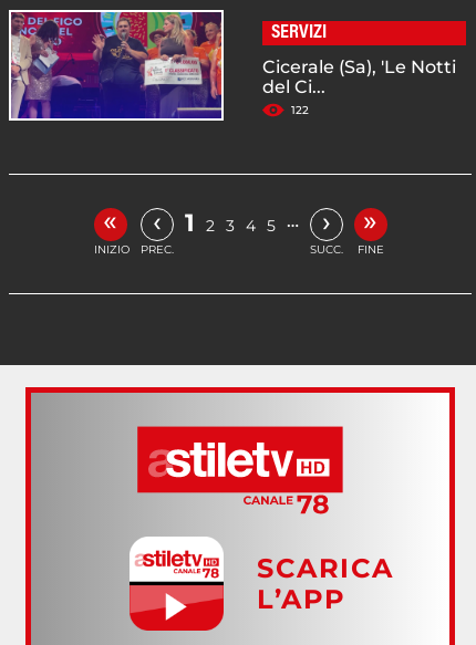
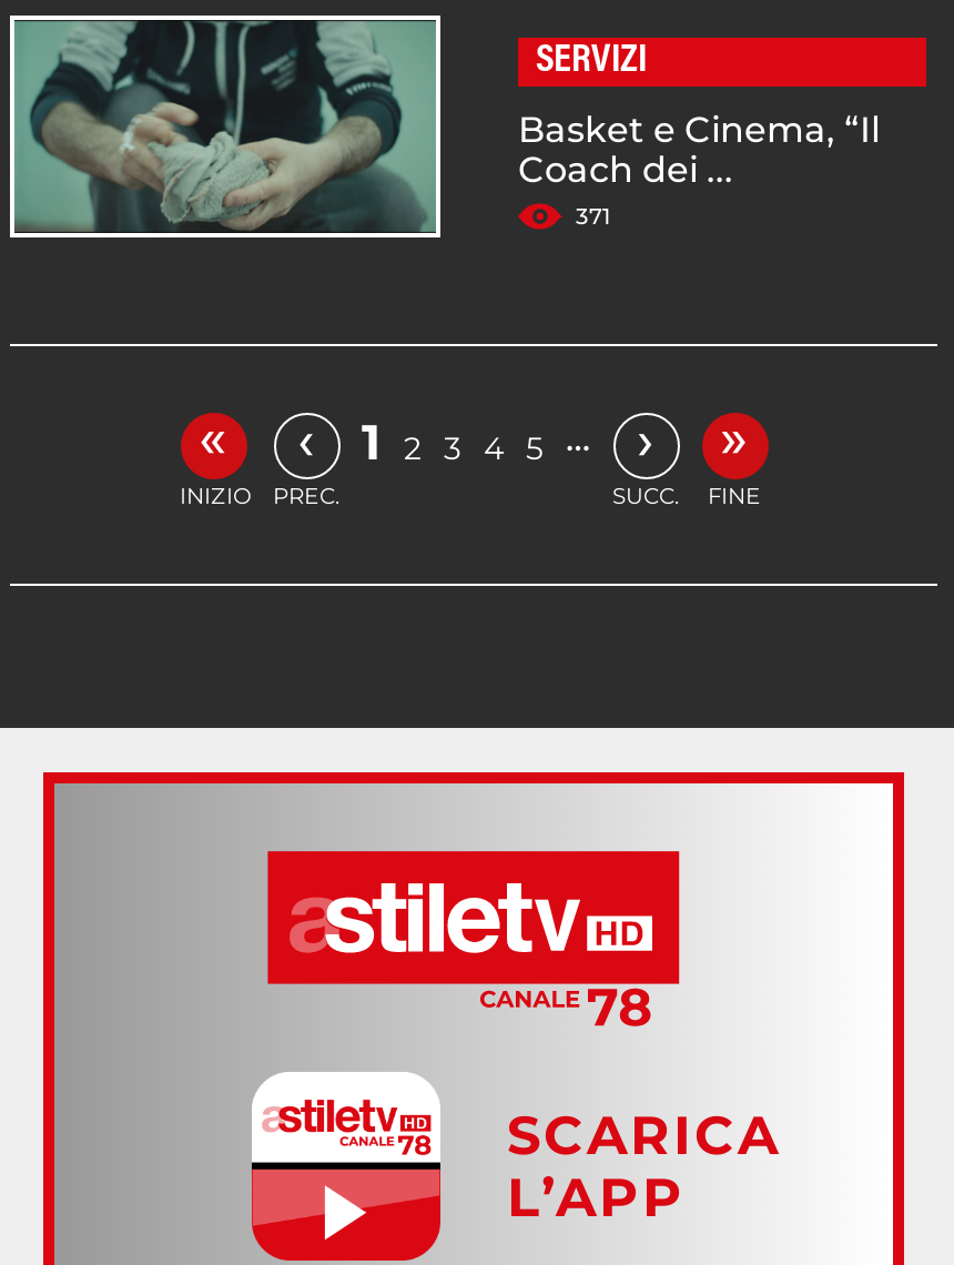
- [image]
- Cicerale (Sa), 'Le Notti
- del Ci...
- 122
+ [image]
+ Basket e Cinema, “Il
+ Coach dei ...
+ 371
